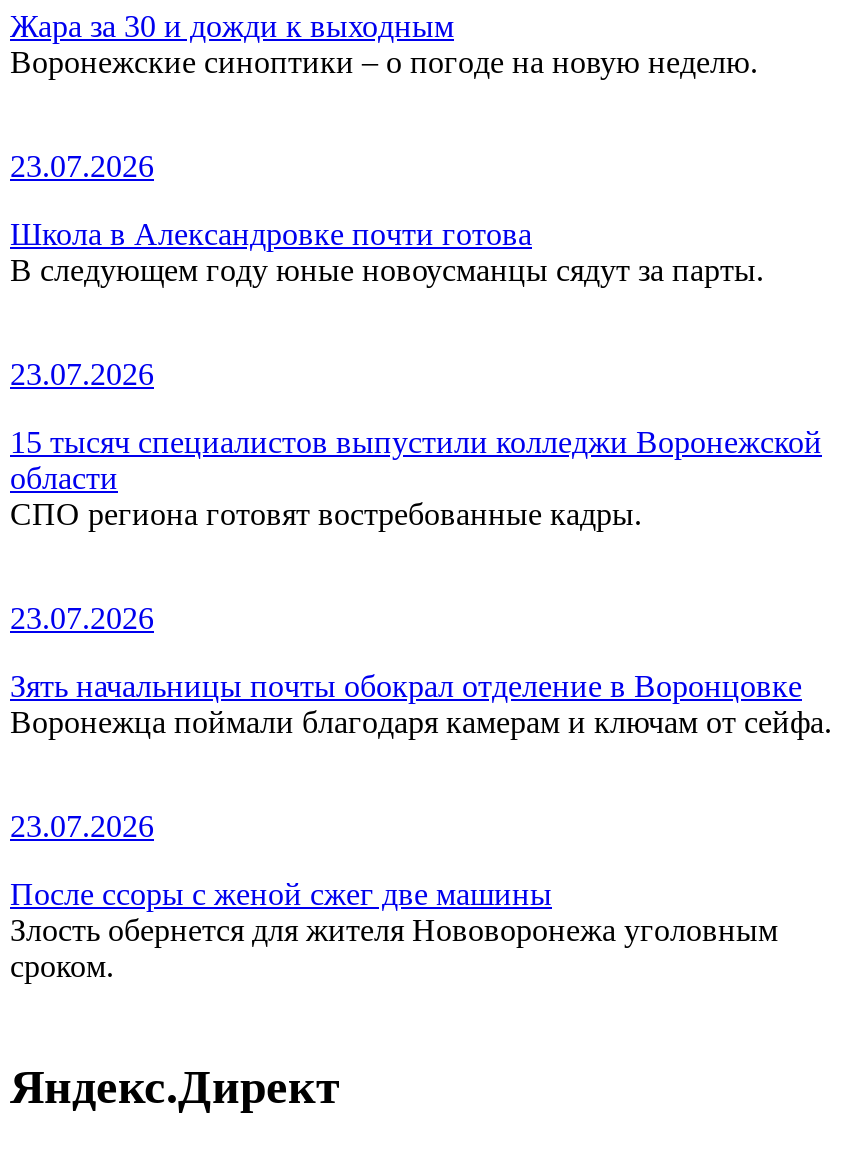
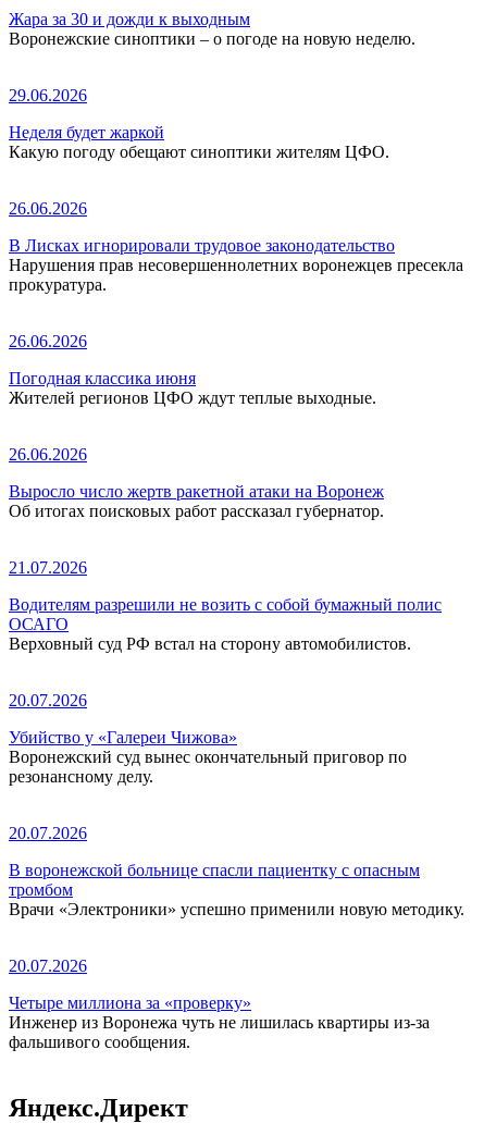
- 23.07.2026
- Школа в Александровке почти готова
- В следующем году юные новоусманцы сядут за парты.
- 23.07.2026
- 15 тысяч специалистов выпустили колледжи Воронежской
- области
- СПО региона готовят востребованные кадры.
- 23.07.2026
- Зять начальницы почты обокрал отделение в Воронцовке
- Воронежца поймали благодаря камерам и ключам от сейфа.
- 23.07.2026
- После ссоры с женой сжег две машины
- Злость обернется для жителя Нововоронежа уголовным
- сроком.
+ 29.06.2026
+ Неделя будет жаркой
+ Какую погоду обещают синоптики жителям ЦФО.
+ 26.06.2026
+ В Лисках игнорировали трудовое законодательство
+ Нарушения прав несовершеннолетних воронежцев пресекла
+ прокуратура.
+ 26.06.2026
+ Погодная классика июня
+ Жителей регионов ЦФО ждут теплые выходные.
+ 26.06.2026
+ Выросло число жертв ракетной атаки на Воронеж
+ Об итогах поисковых работ рассказал губернатор.
+ 21.07.2026
+ Водителям разрешили не возить с собой бумажный полис
+ ОСАГО
+ Верховный суд РФ встал на сторону автомобилистов.
+ 20.07.2026
+ Убийство у «Галереи Чижова»
+ Воронежский суд вынес окончательный приговор по
+ резонансному делу.
+ 20.07.2026
+ В воронежской больнице спасли пациентку с опасным
+ тромбом
+ Врачи «Электроники» успешно применили новую методику.
+ 20.07.2026
+ Четыре миллиона за «проверку»
+ Инженер из Воронежа чуть не лишилась квартиры из-за
+ фальшивого сообщения.
